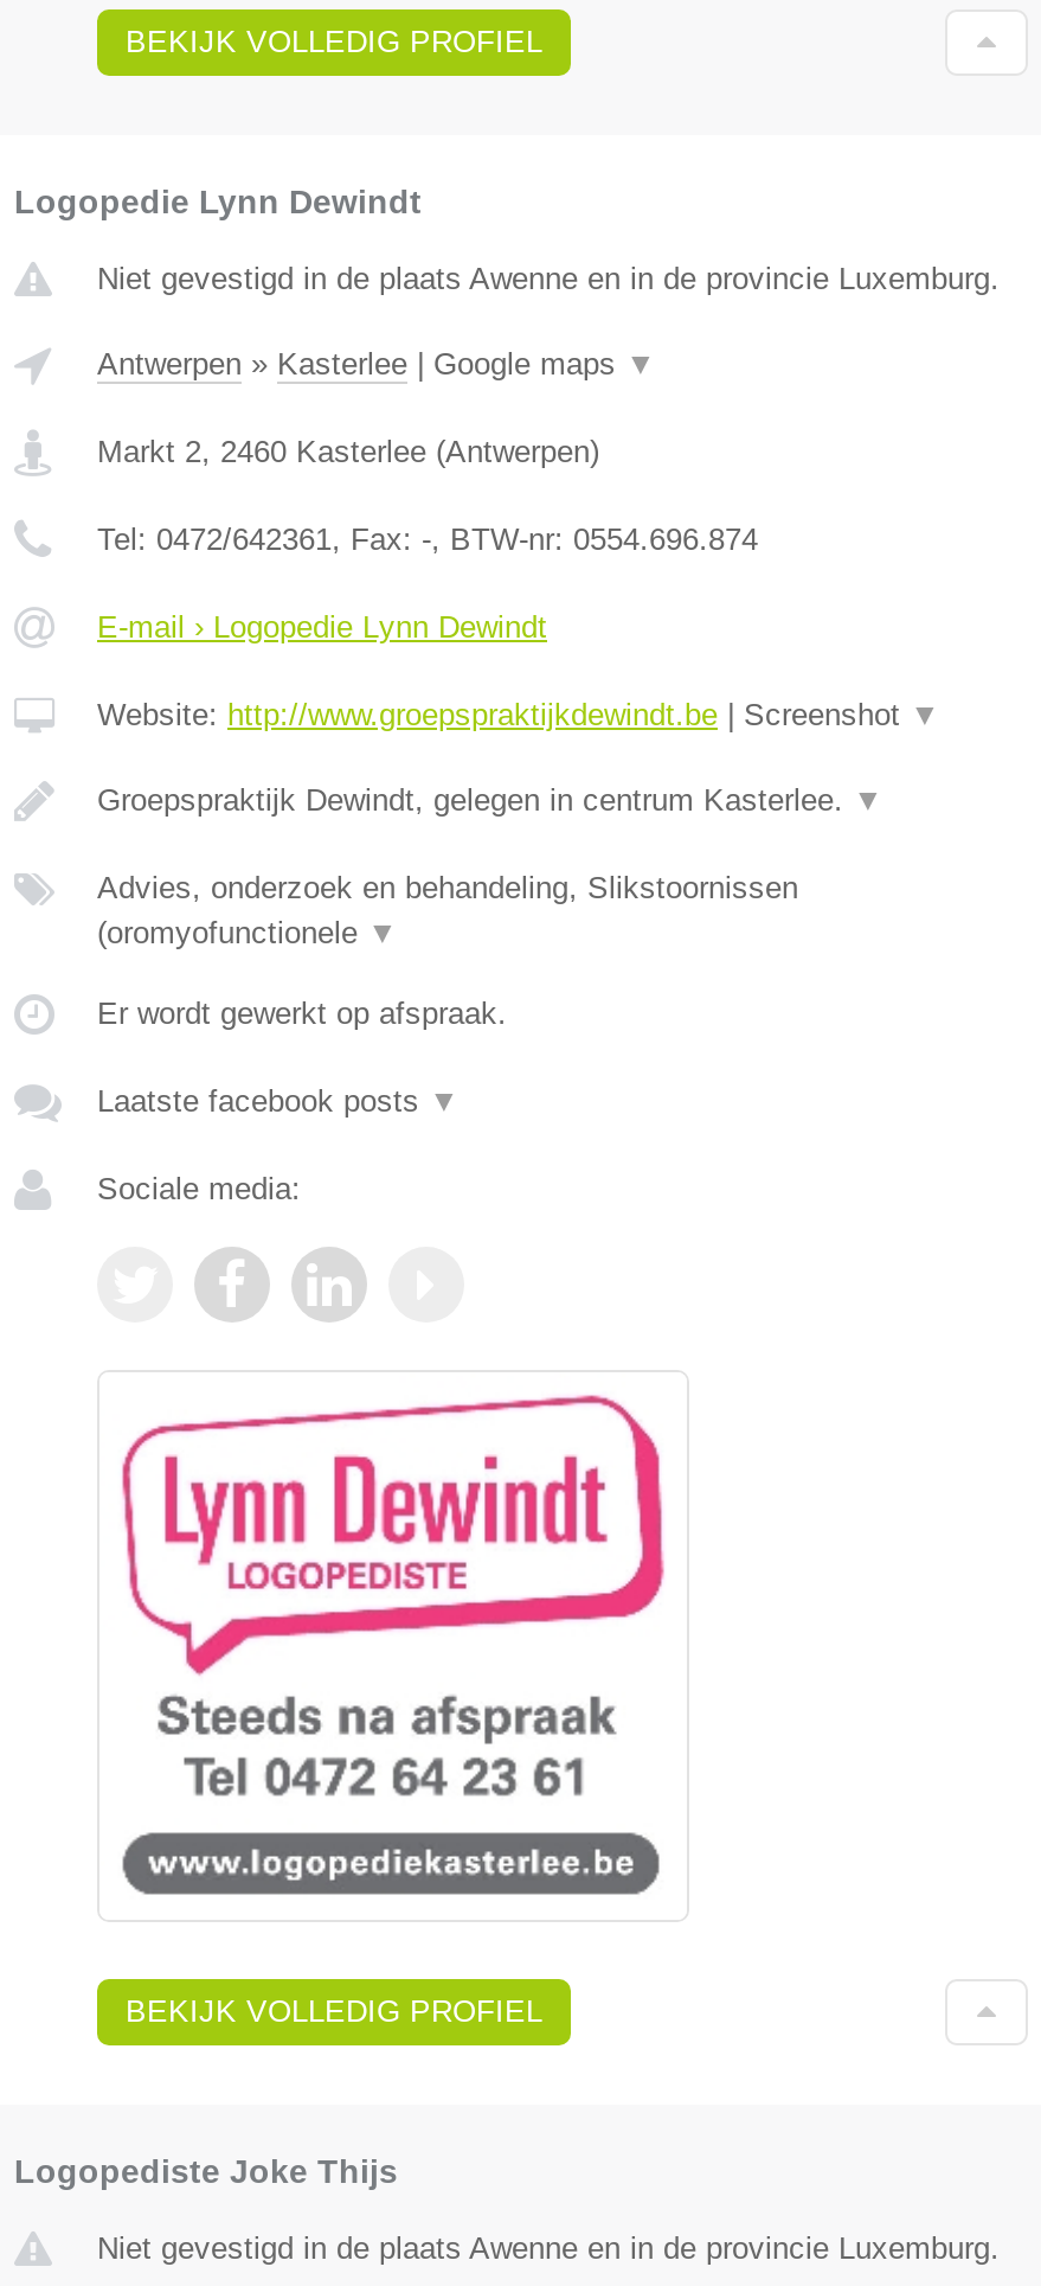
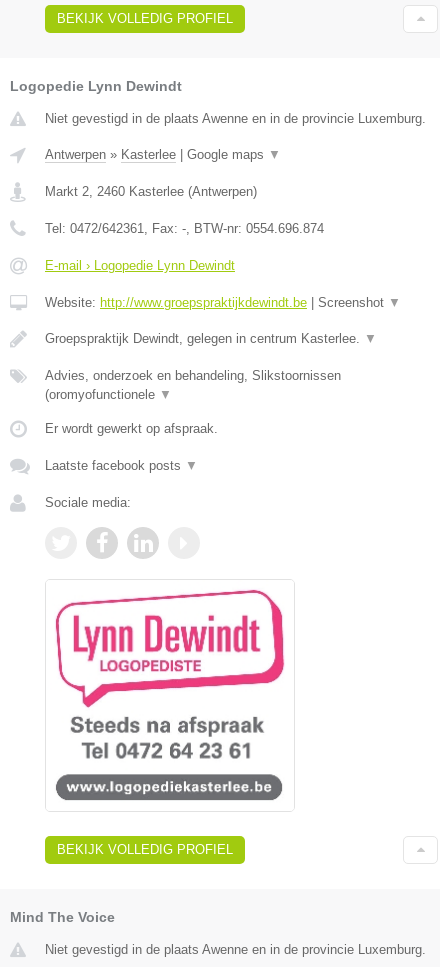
- Logopediste Joke Thijs
+ Mind The Voice
